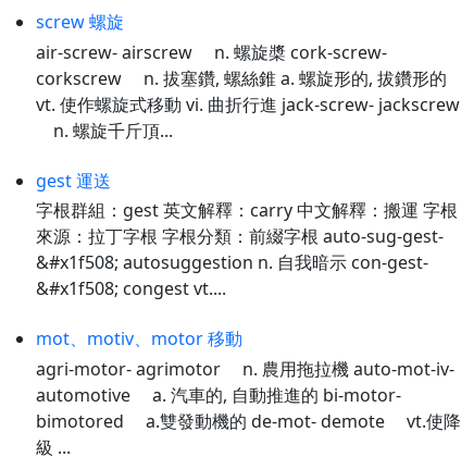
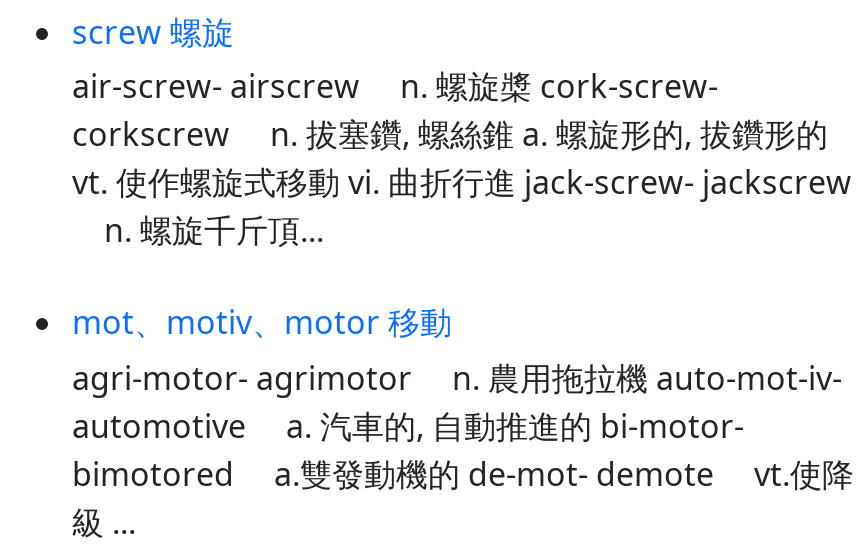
- gest 運送
- 字根群組：gest 英文解釋：carry 中文解釋：搬運 字根
- 來源：拉丁字根 字根分類：前綴字根 auto-sug-gest-
- &#x1f508; autosuggestion n. 自我暗示 con-gest-
- &#x1f508; congest vt....
